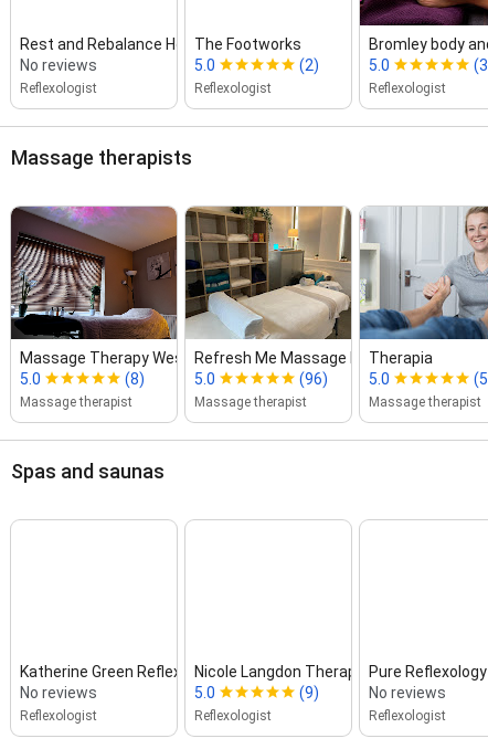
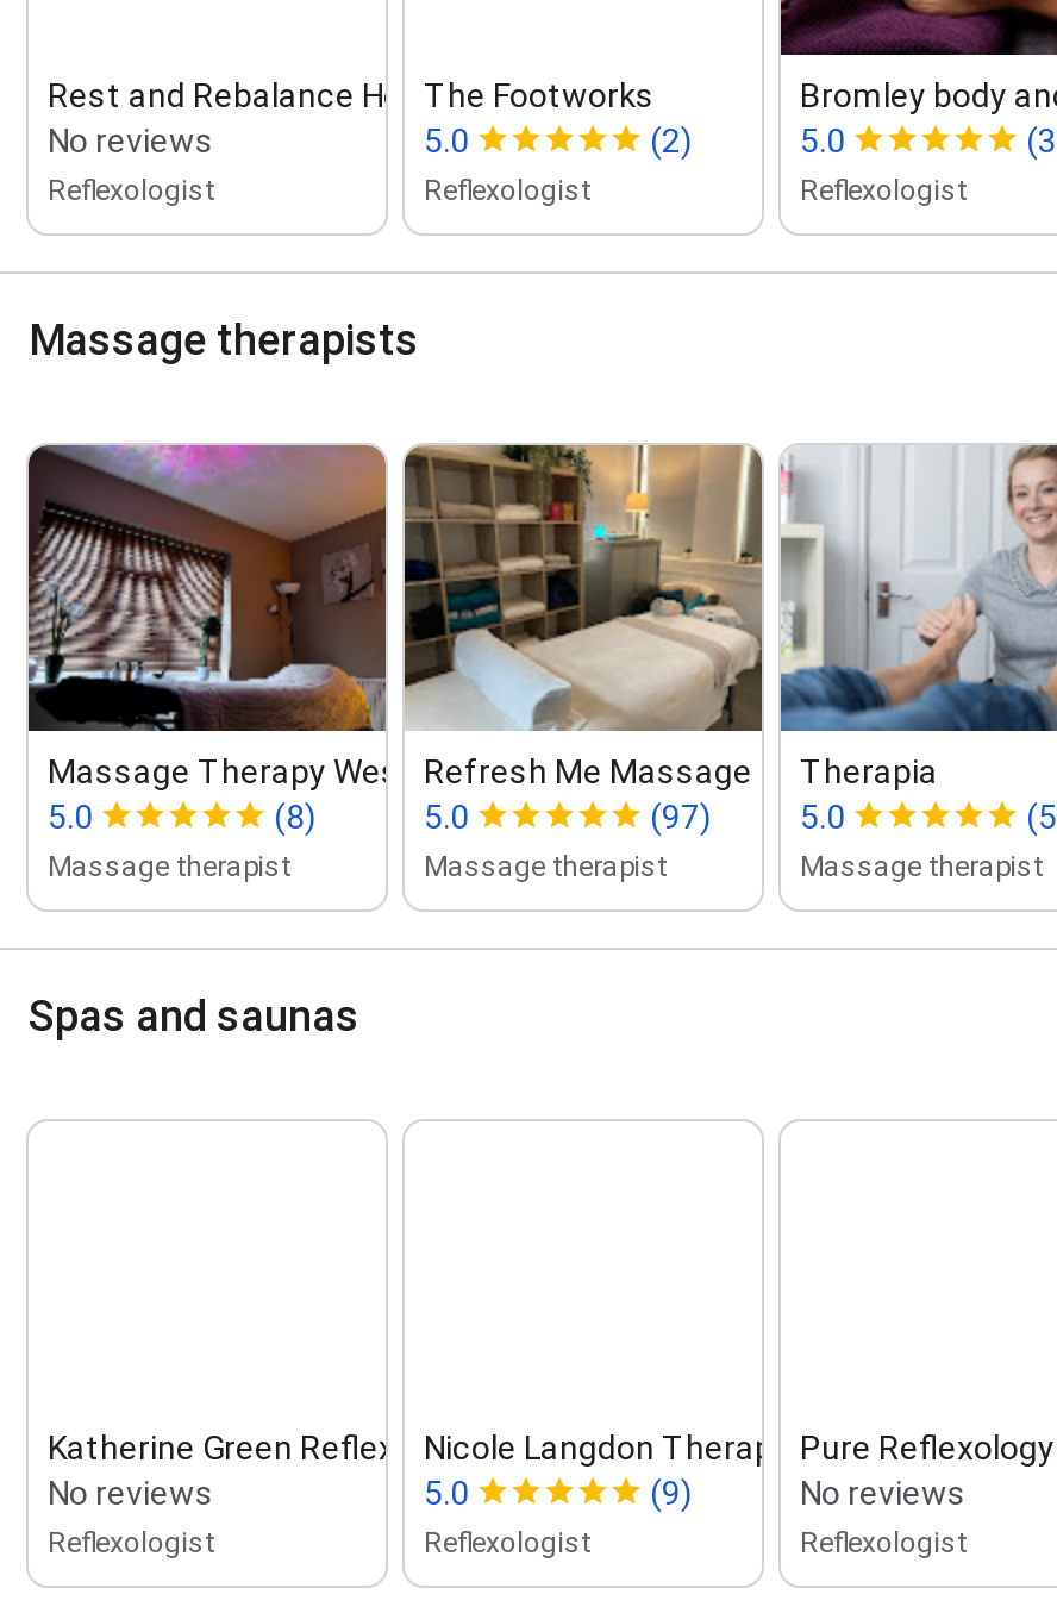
- (96)
+ (97)
